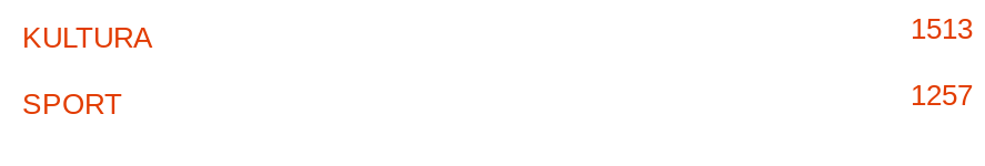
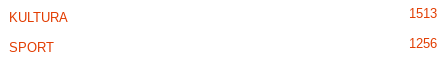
- 1257
+ 1256
